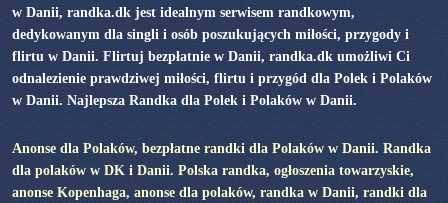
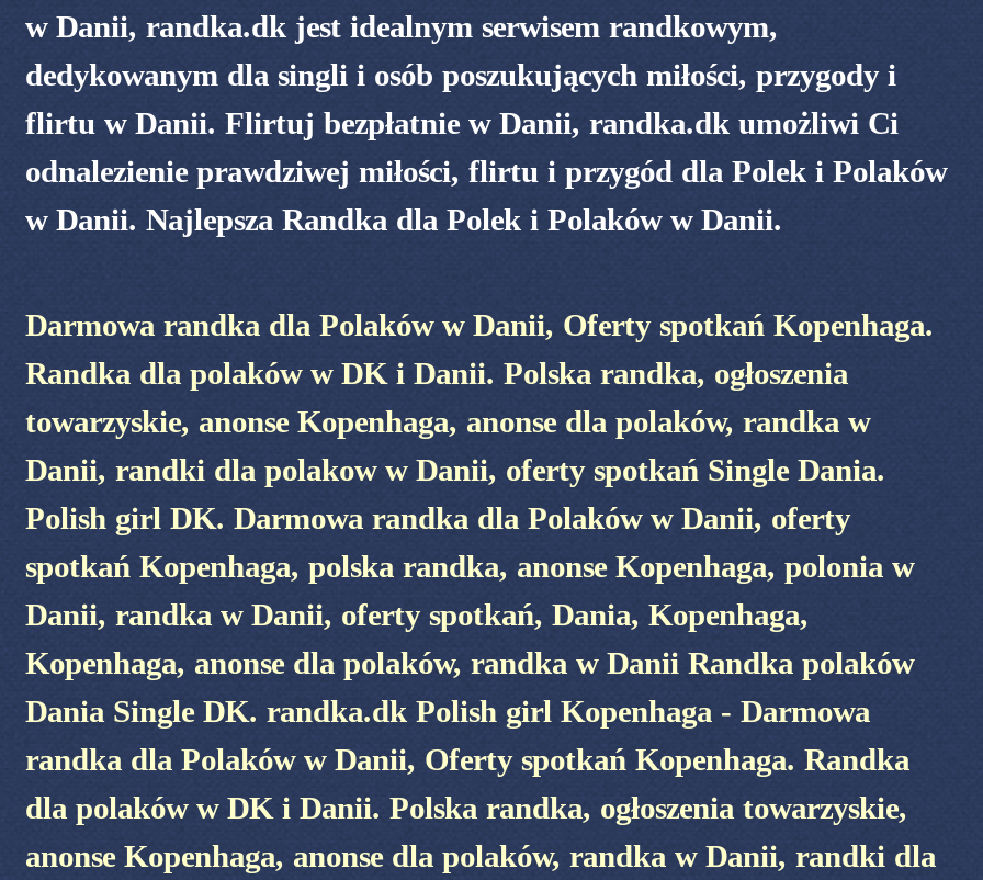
- Anonse dla Polaków, bezpłatne randki dla Polaków w Danii. Randka
+ Darmowa randka dla Polaków w Danii, Oferty spotkań Kopenhaga.
+ Randka dla polaków w DK i Danii. Polska randka, ogłoszenia
+ towarzyskie, anonse Kopenhaga, anonse dla polaków, randka w
+ Danii, randki dla polakow w Danii, oferty spotkań Single Dania.
+ Polish girl DK. Darmowa randka dla Polaków w Danii, oferty
+ spotkań Kopenhaga, polska randka, anonse Kopenhaga, polonia w
+ Danii, randka w Danii, oferty spotkań, Dania, Kopenhaga,
+ Kopenhaga, anonse dla polaków, randka w Danii Randka polaków
+ Dania Single DK. randka.dk Polish girl Kopenhaga - Darmowa
+ randka dla Polaków w Danii, Oferty spotkań Kopenhaga. Randka
